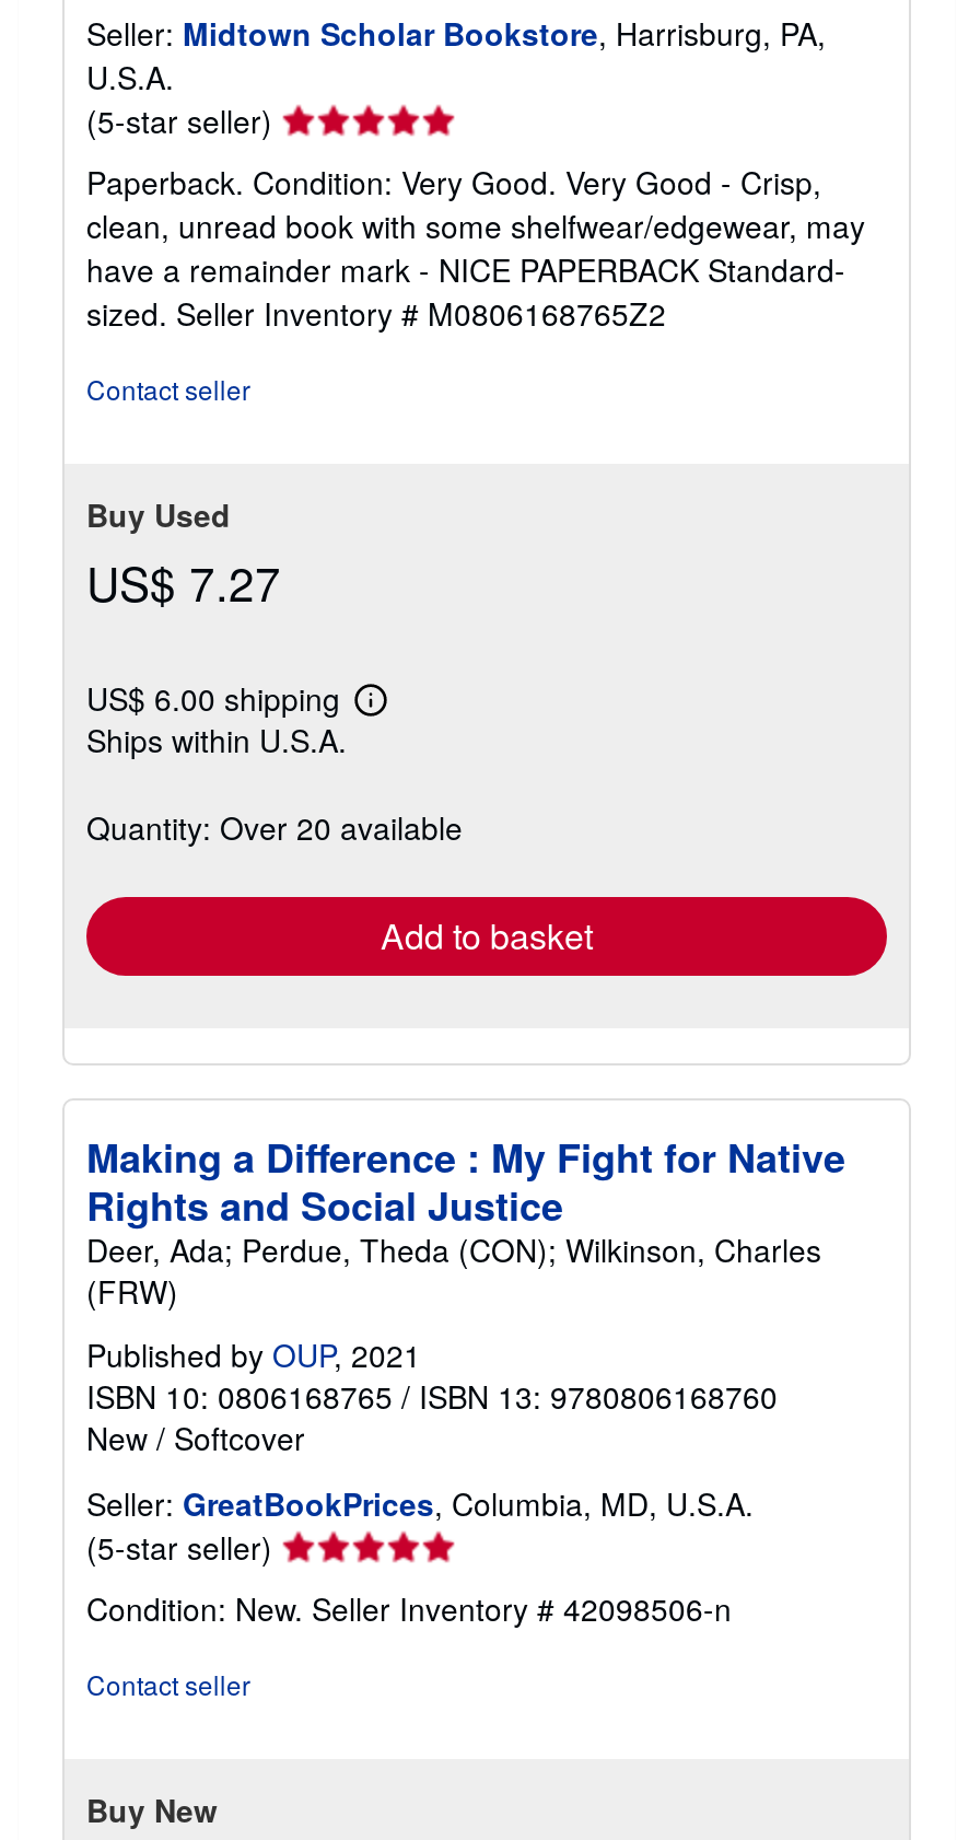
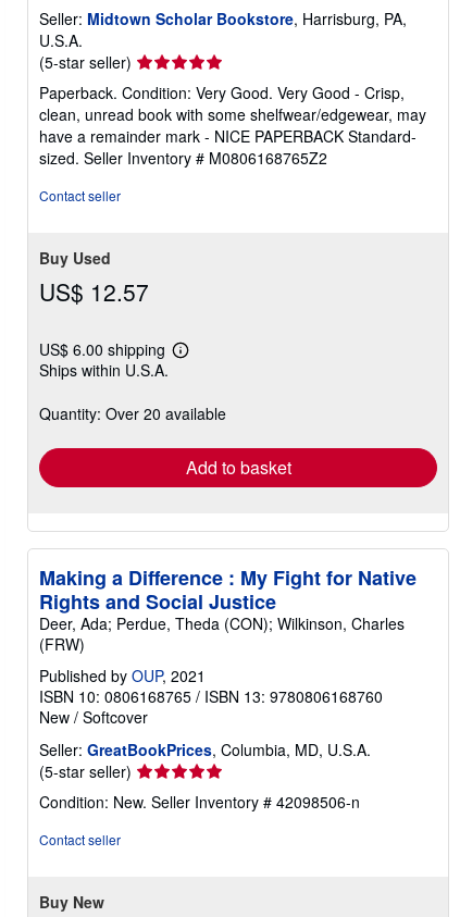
- US$ 7.27
+ US$ 12.57
